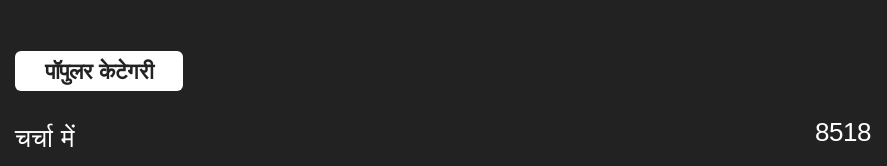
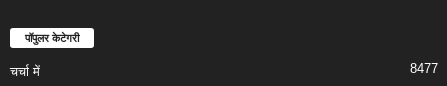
- 8518
+ 8477
